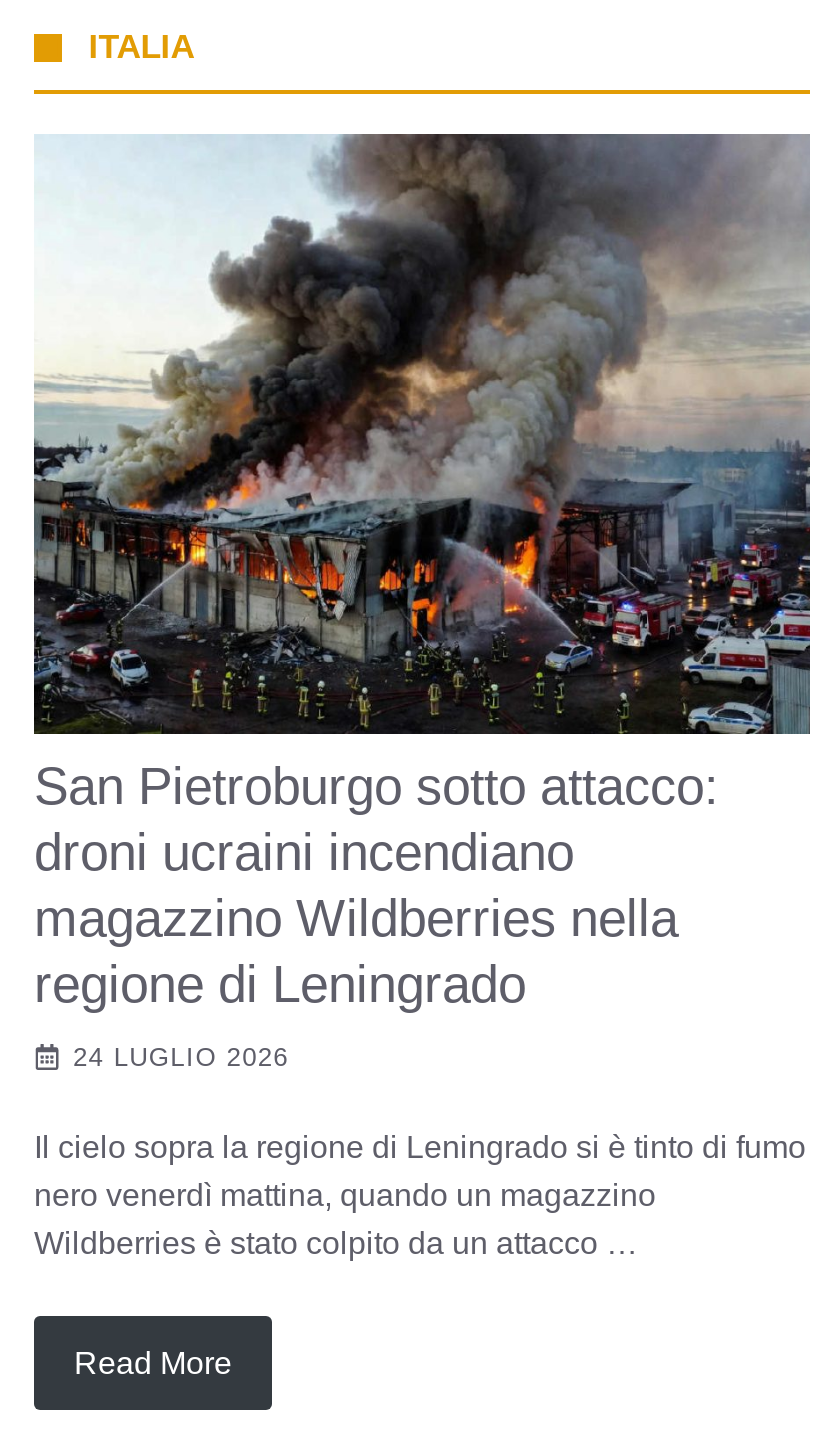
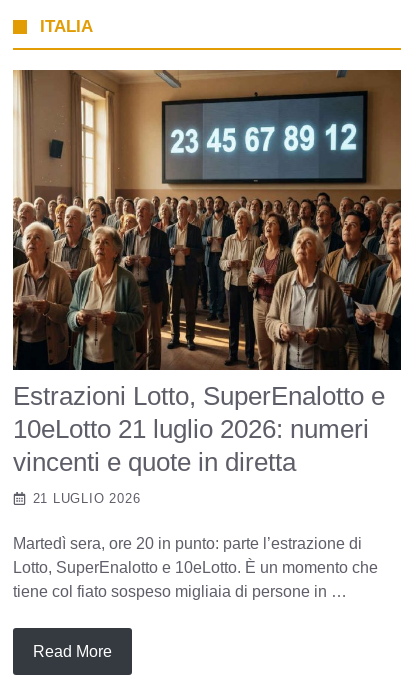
- [image]
- San Pietroburgo sotto attacco:
- droni ucraini incendiano
- magazzino Wildberries nella
- regione di Leningrado
+ [image]
+ Estrazioni Lotto, SuperEnalotto e
+ 10eLotto 21 luglio 2026: numeri
+ vincenti e quote in diretta

- 24 LUGLIO 2026
+ 21 LUGLIO 2026

- Il cielo sopra la regione di Leningrado si è tinto di fumo
- nero venerdì mattina, quando un magazzino
- Wildberries è stato colpito da un attacco …
+ Martedì sera, ore 20 in punto: parte l’estrazione di
+ Lotto, SuperEnalotto e 10eLotto. È un momento che
+ tiene col fiato sospeso migliaia di persone in …
